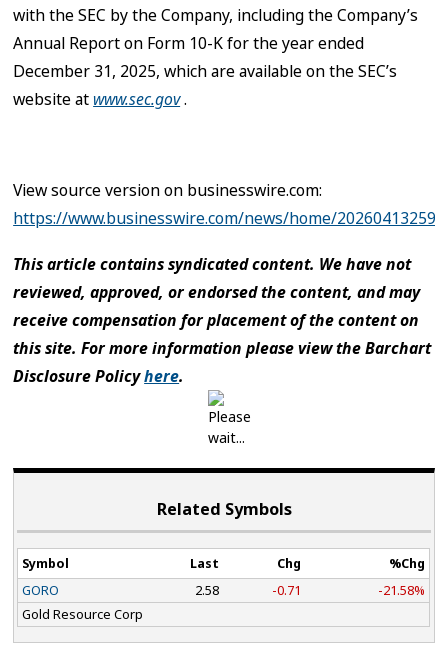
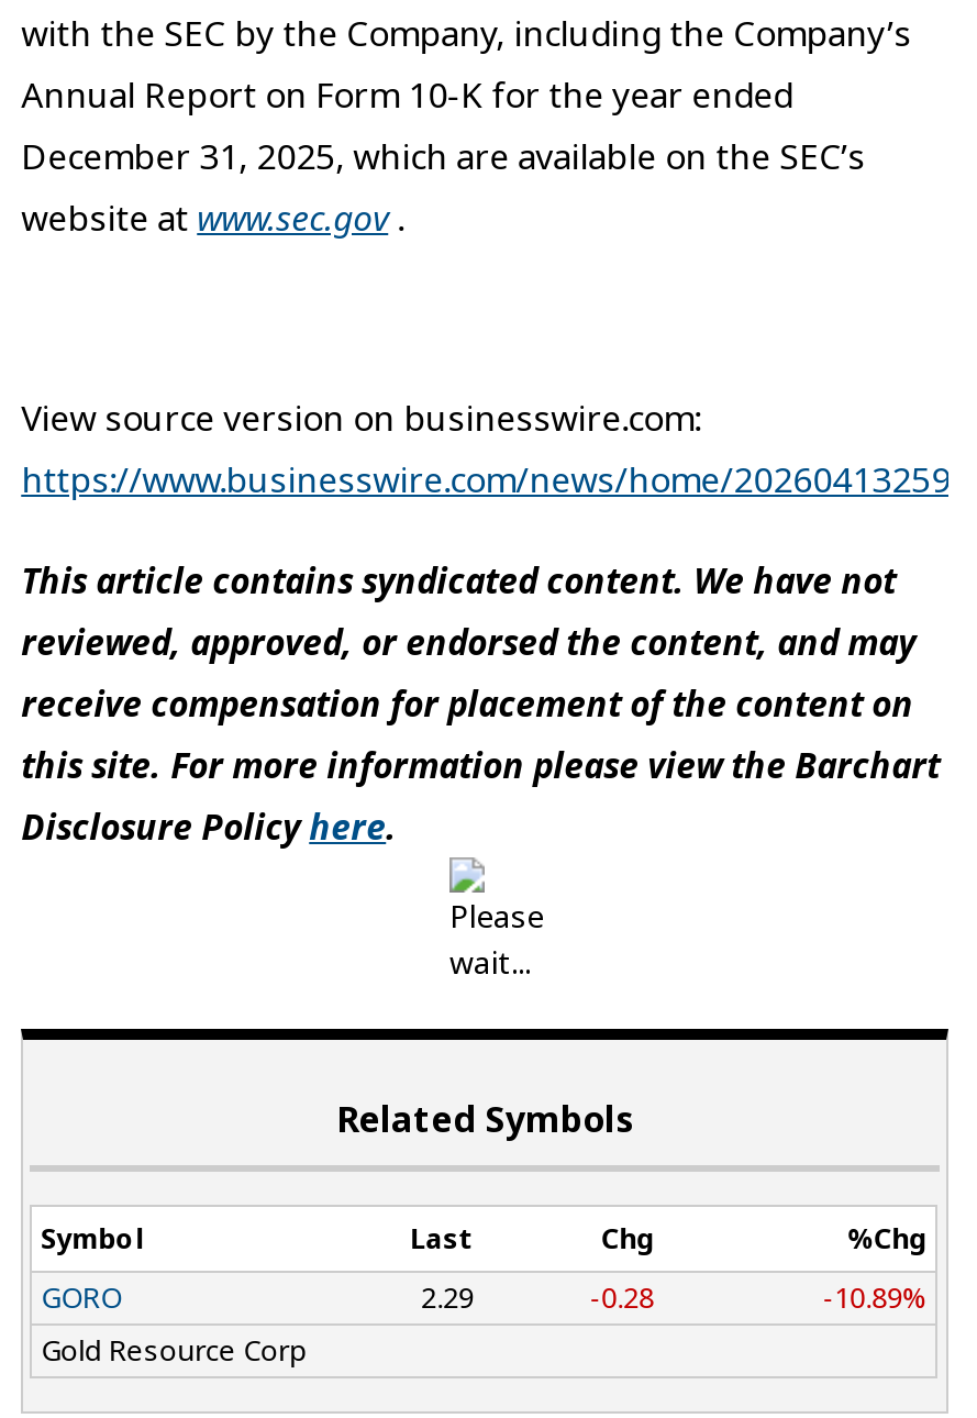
- 2.58
+ 2.29

- -0.71
+ -0.28

- -21.58%
+ -10.89%
